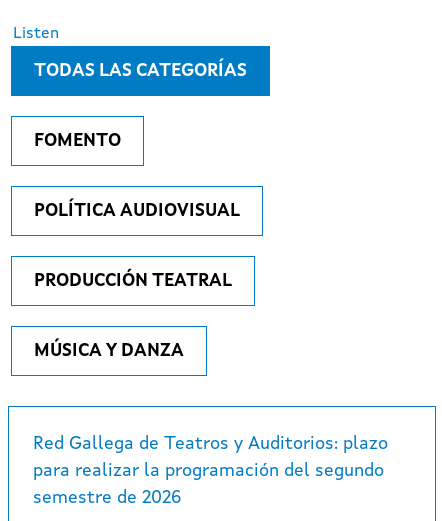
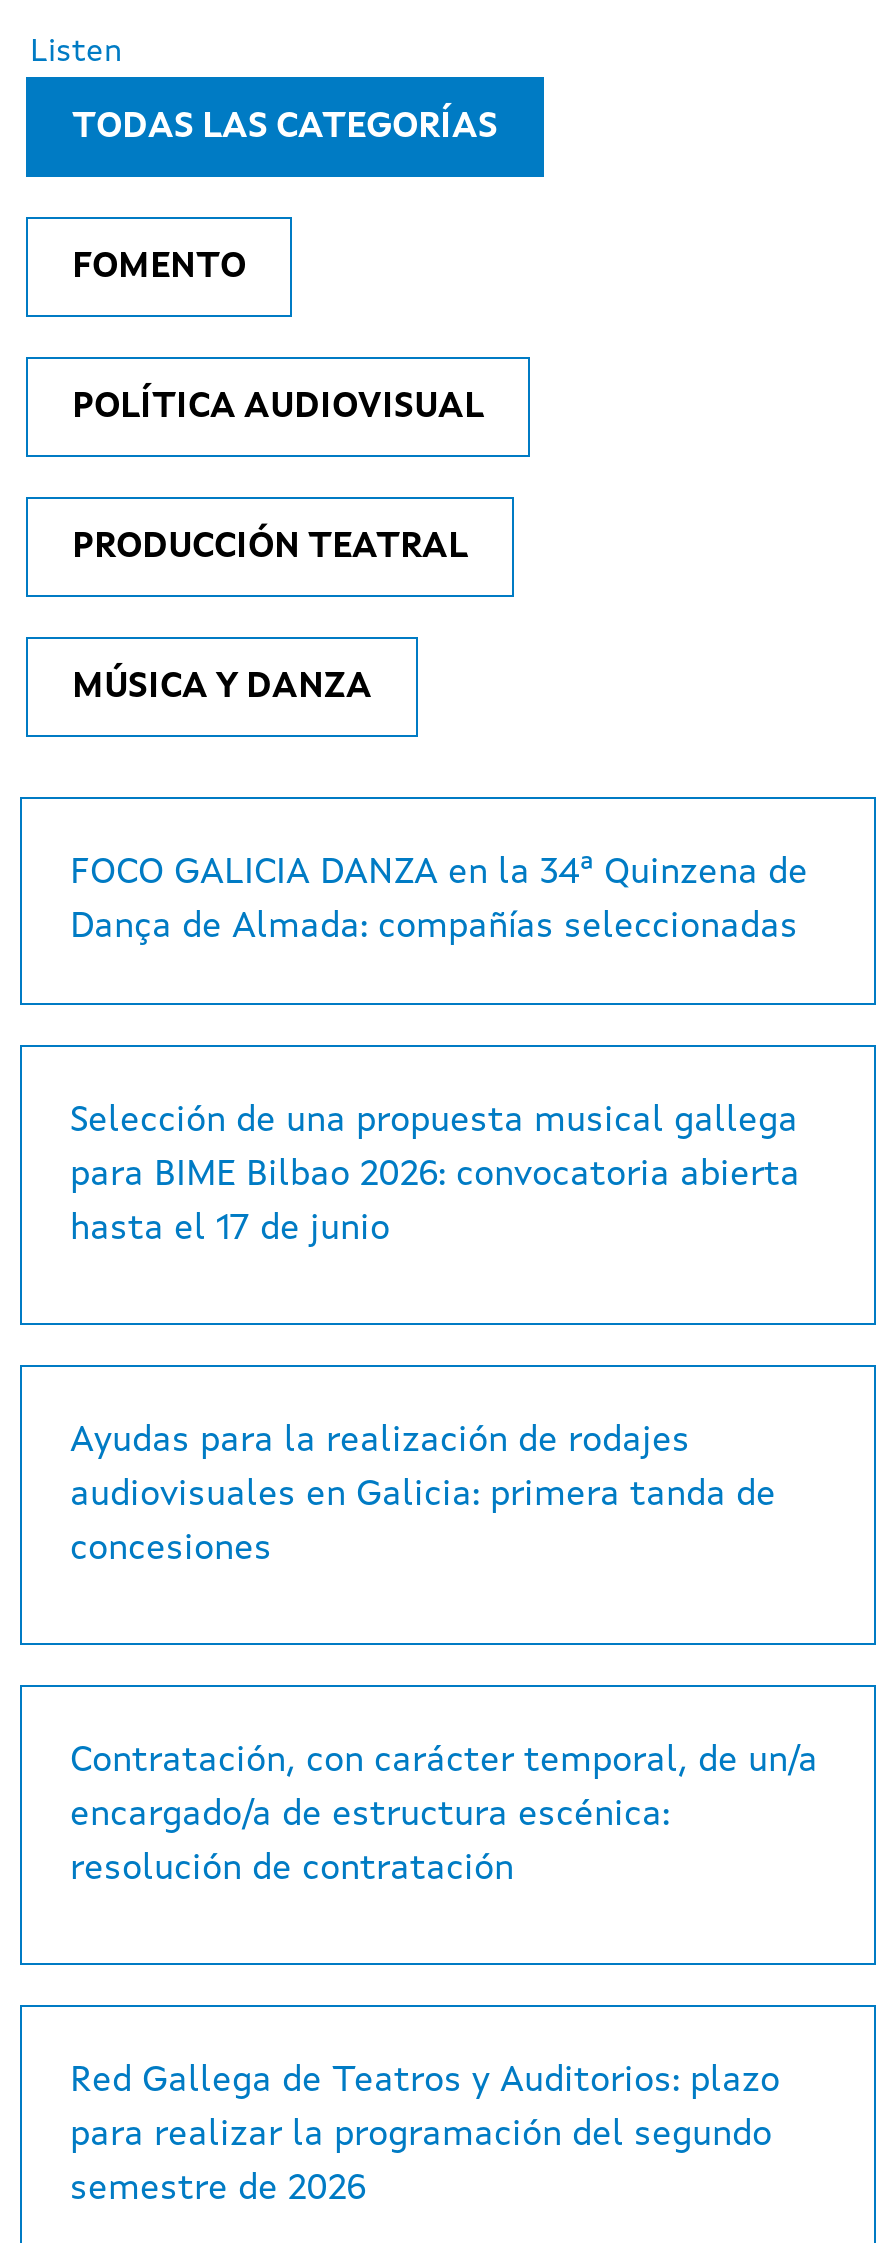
+ FOCO GALICIA DANZA en la 34ª Quinzena de
+ Dança de Almada: compañías seleccionadas

+ Selección de una propuesta musical gallega
+ para BIME Bilbao 2026: convocatoria abierta
+ hasta el 17 de junio

+ Ayudas para la realización de rodajes
+ audiovisuales en Galicia: primera tanda de
+ concesiones

+ Contratación, con carácter temporal, de un/a
+ encargado/a de estructura escénica:
+ resolución de contratación
